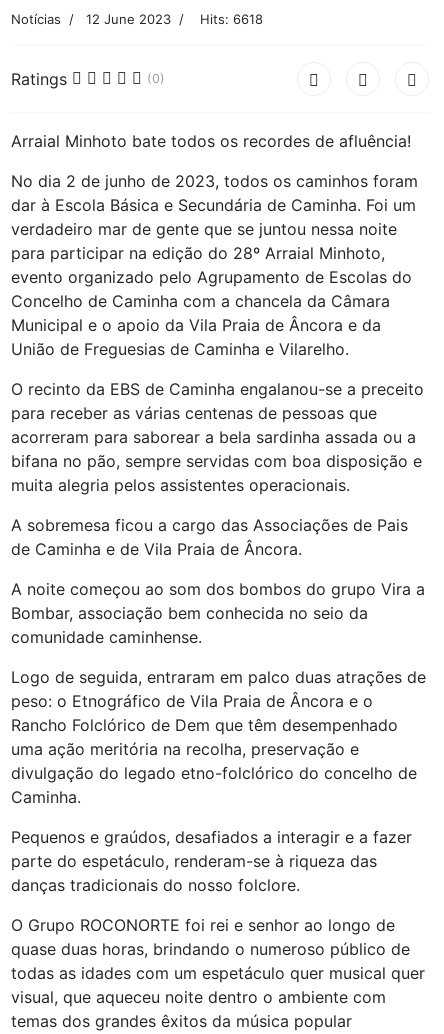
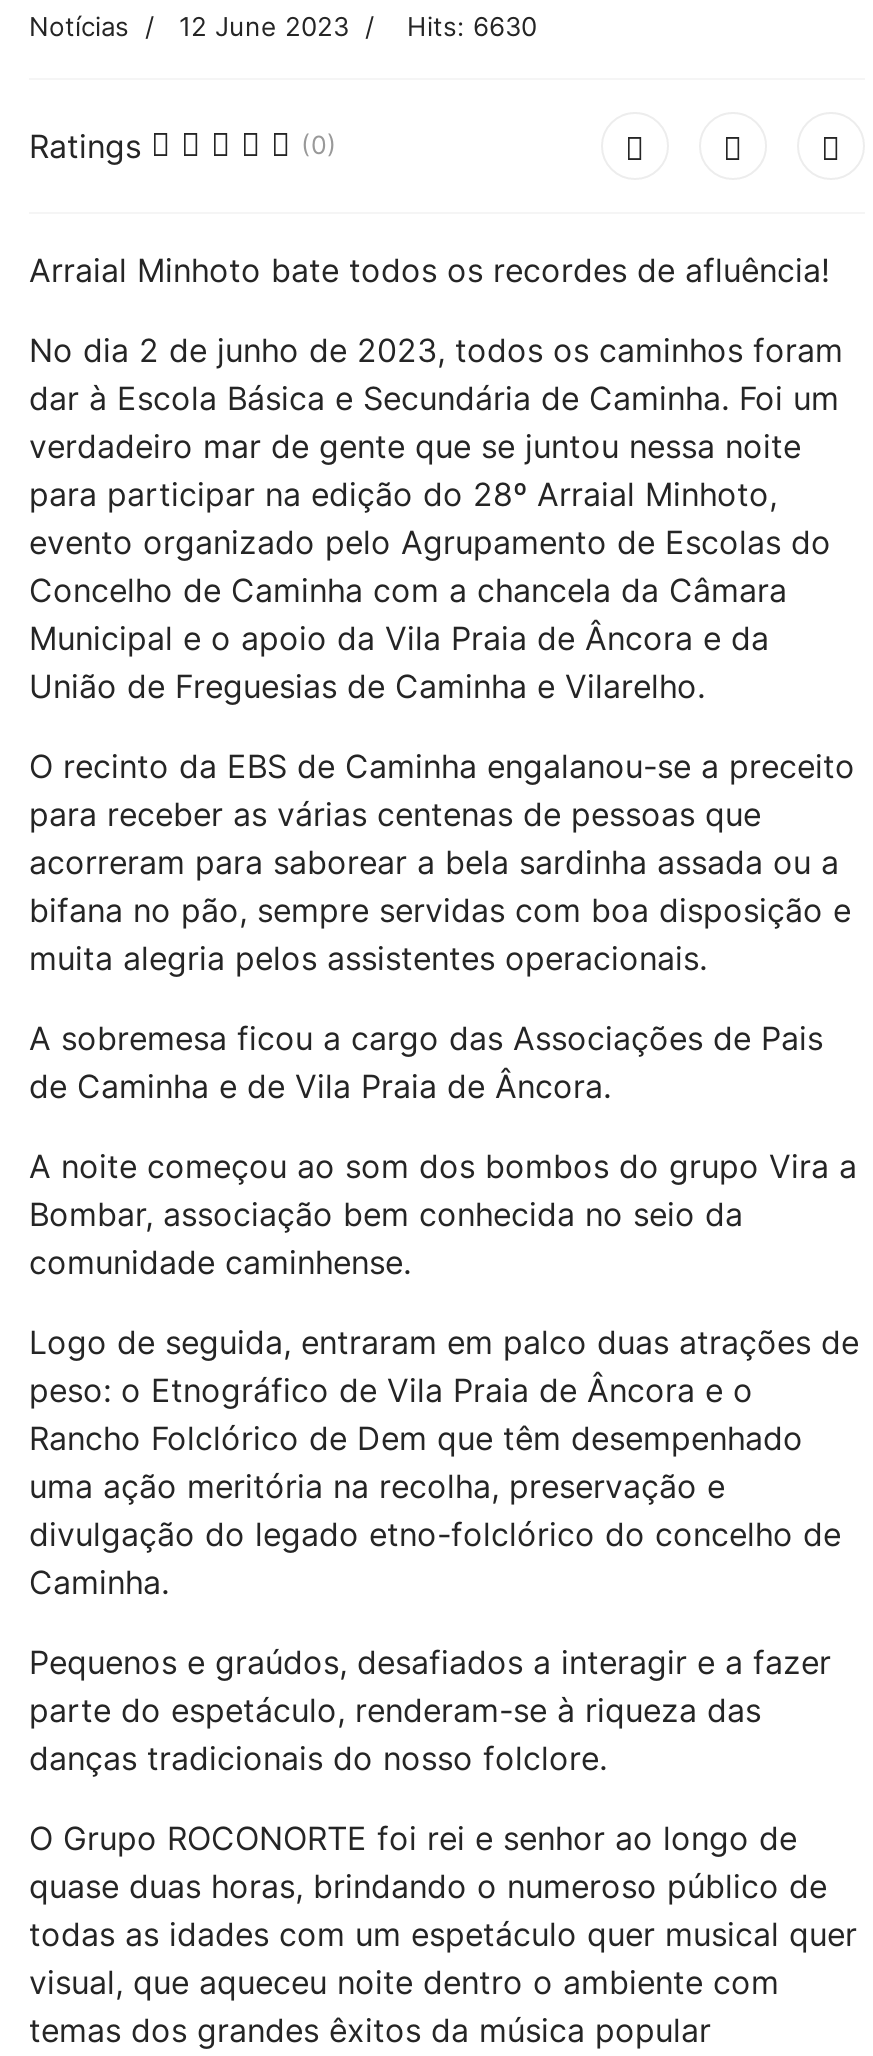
- Notícias 12 June 2023 Hits: 6618
+ Notícias 12 June 2023 Hits: 6630
